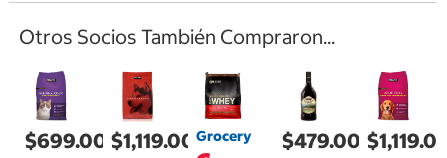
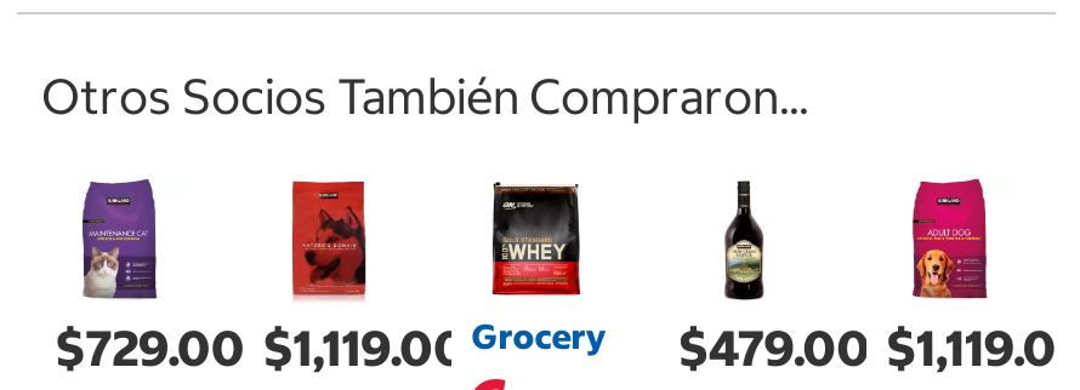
- $699.00
+ $729.00
